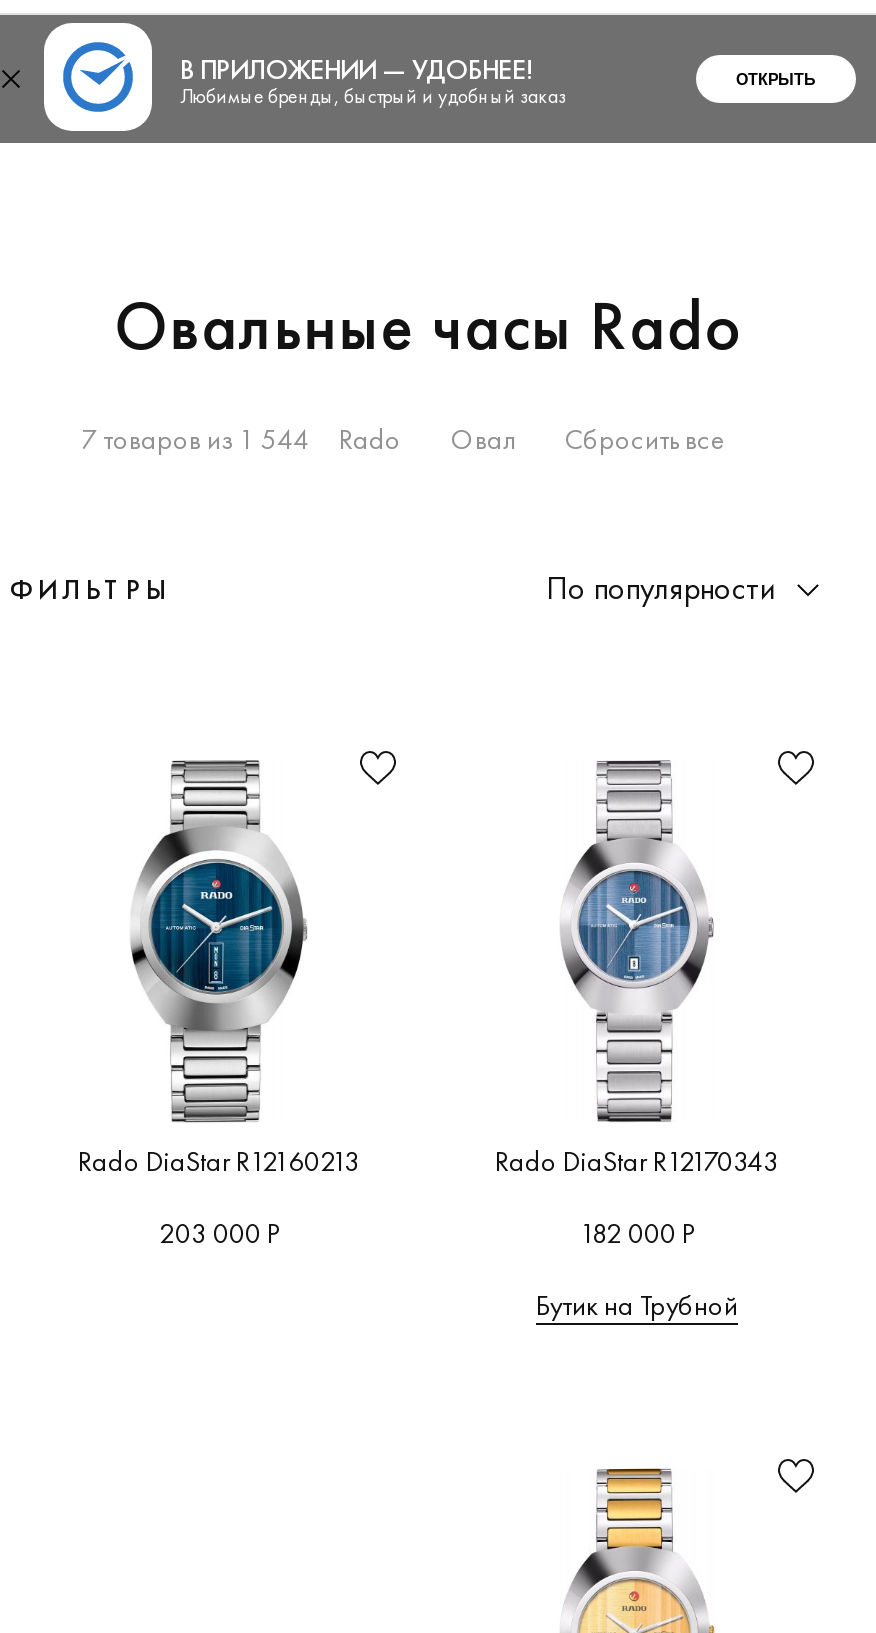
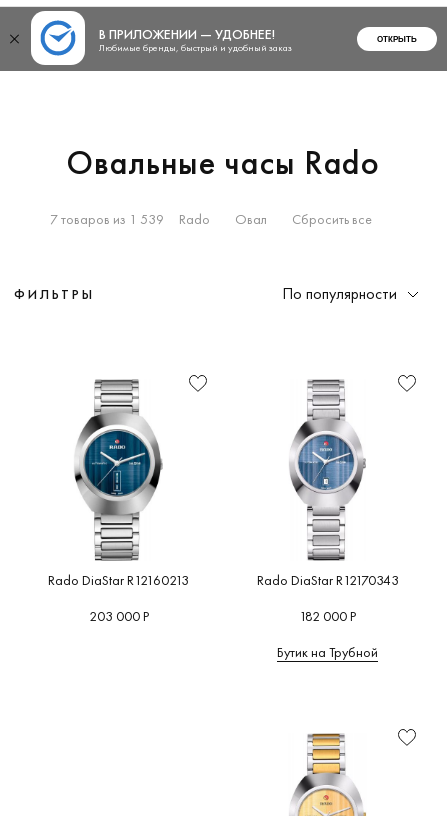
- 7 товаров из 1 544 Rado Овал Сбросить все
+ 7 товаров из 1 539 Rado Овал Сбросить все
